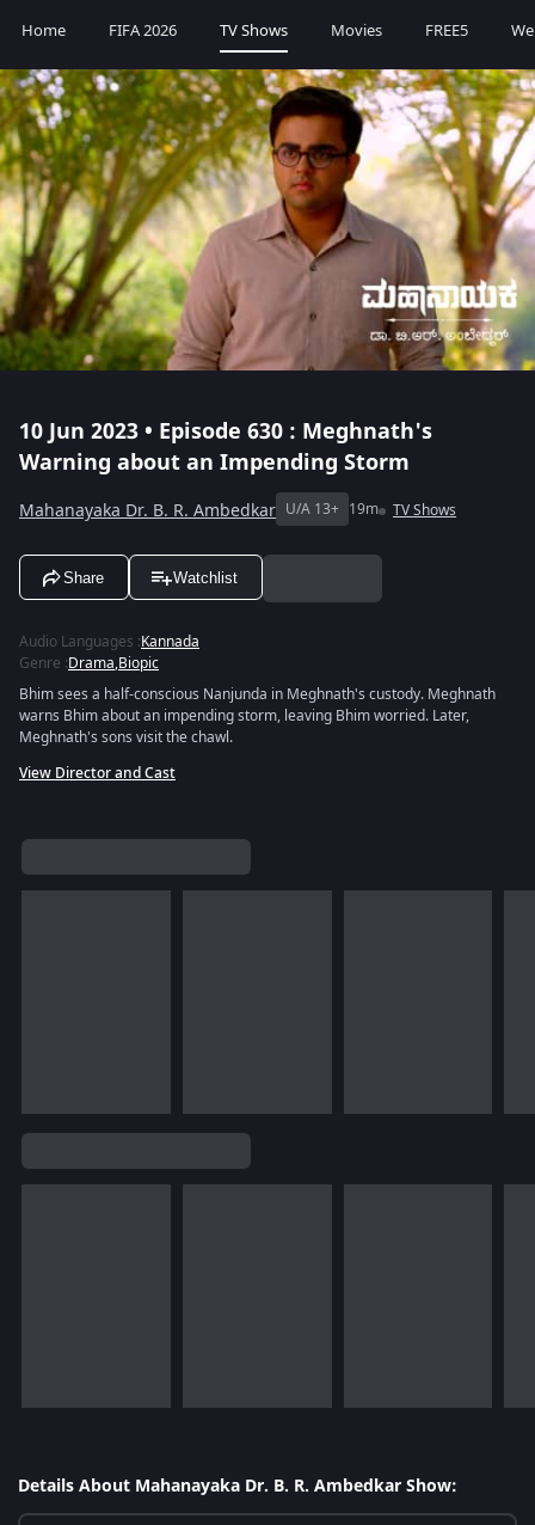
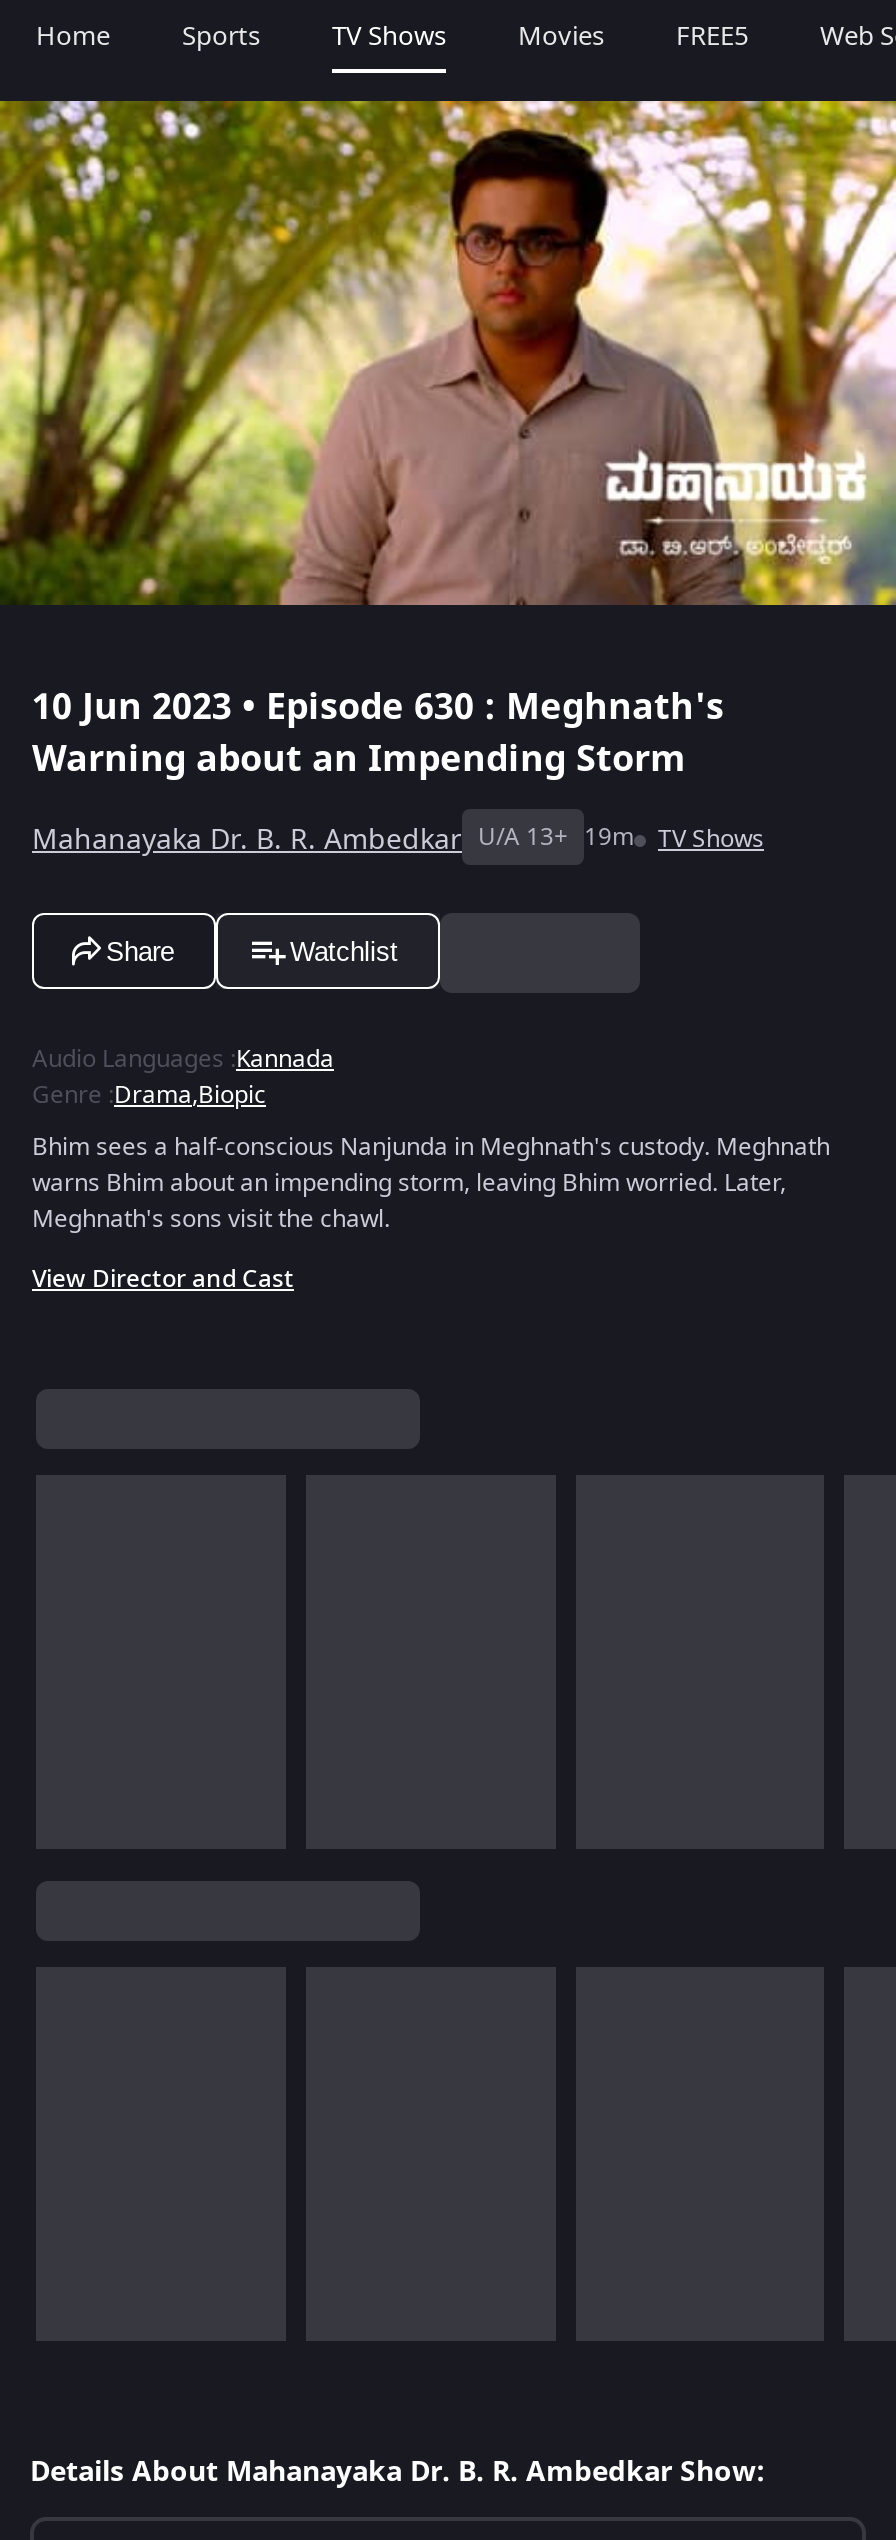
- FIFA 2026
+ Sports
